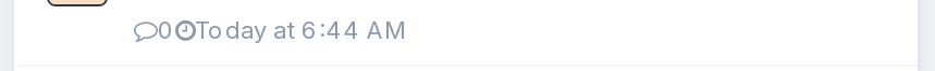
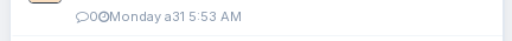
- 0 Today at 6:44 AM
+ 0 Monday a31 5:53 AM
